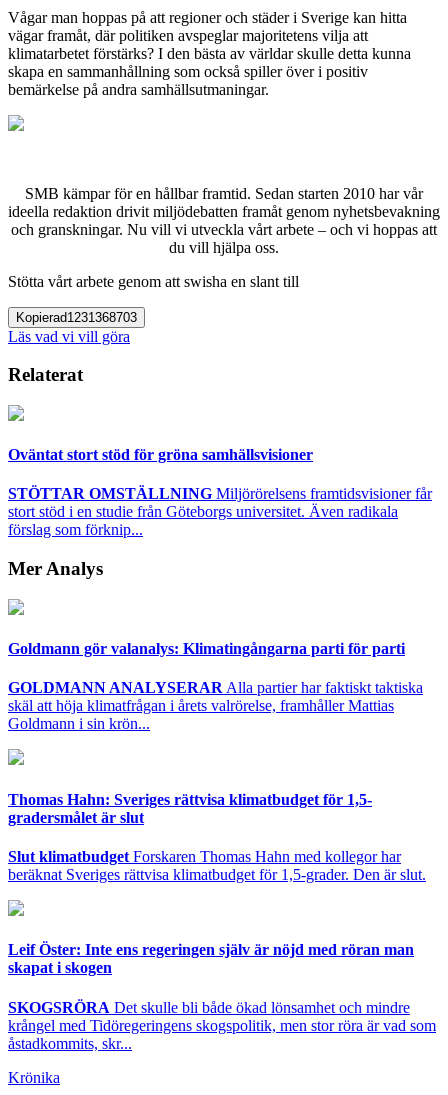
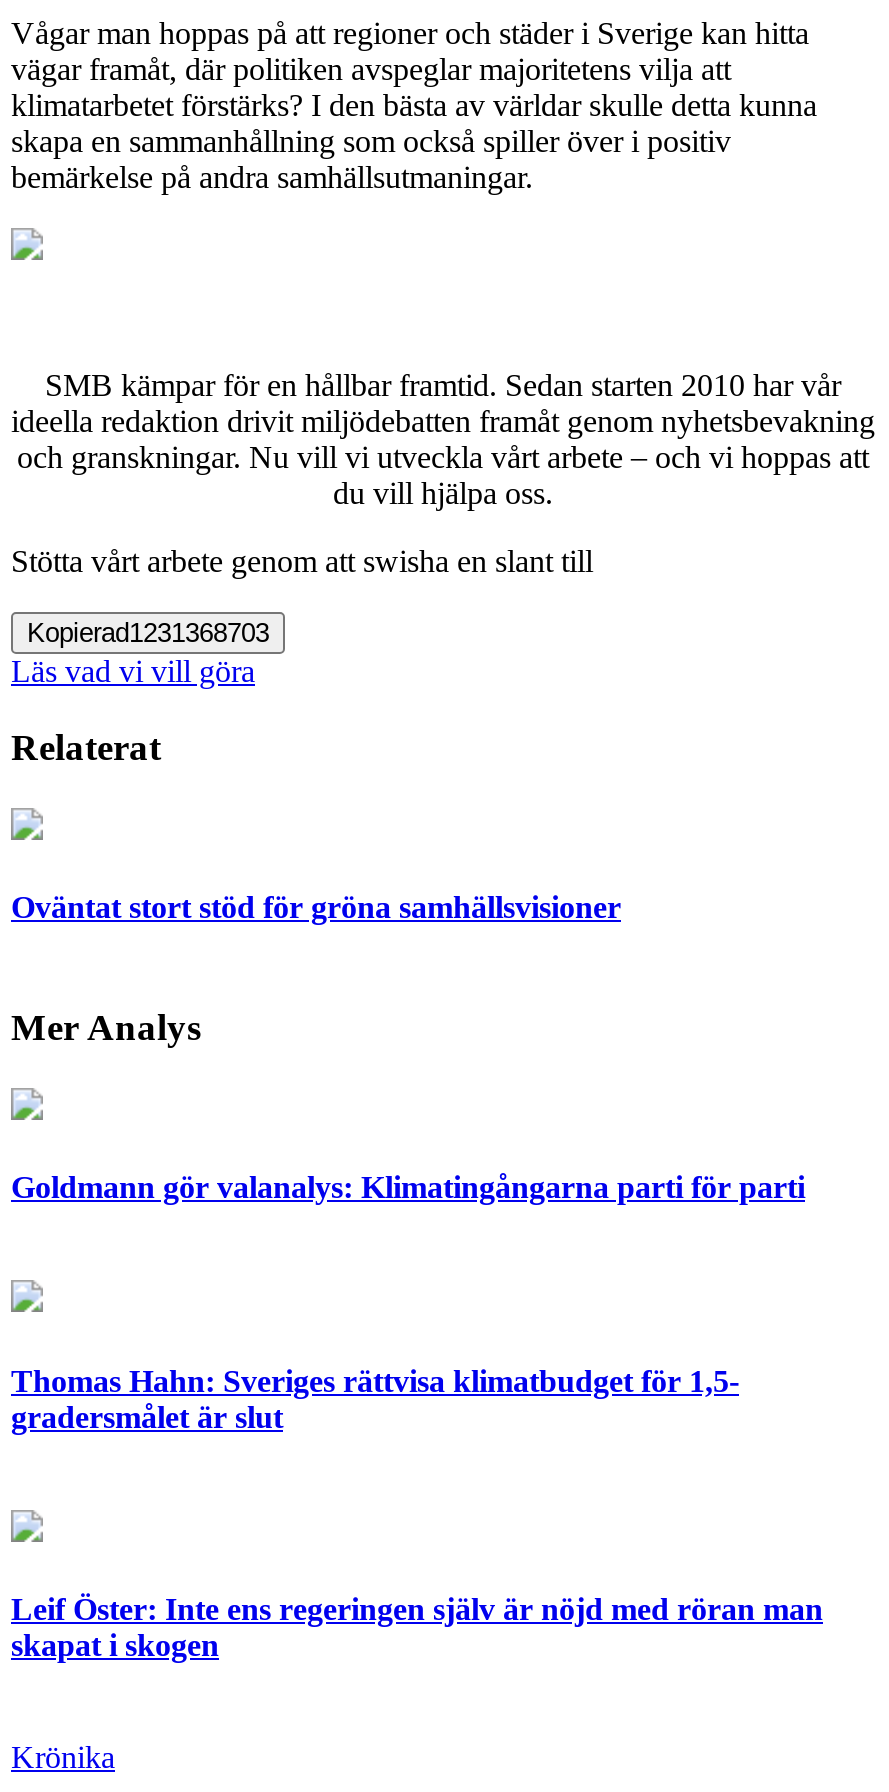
- STÖTTAR OMSTÄLLNING Miljörörelsens framtidsvisioner får
- stort stöd i en studie från Göteborgs universitet. Även radikala
- förslag som förknip...

- GOLDMANN ANALYSERAR Alla partier har faktiskt taktiska
- skäl att höja klimatfrågan i årets valrörelse, framhåller Mattias
- Goldmann i sin krön...

- Slut klimatbudget Forskaren Thomas Hahn med kollegor har
- beräknat Sveriges rättvisa klimatbudget för 1,5-grader. Den är slut.

- SKOGSRÖRA Det skulle bli både ökad lönsamhet och mindre
- krångel med Tidöregeringens skogspolitik, men stor röra är vad som
- åstadkommits, skr...
